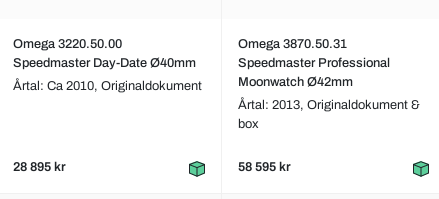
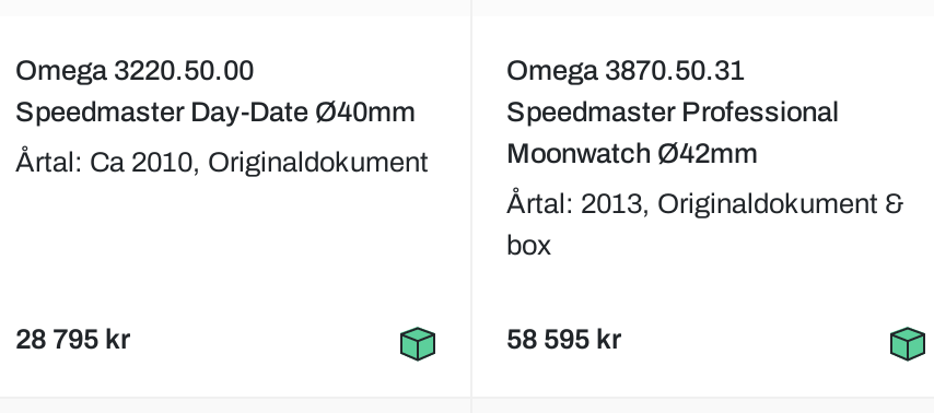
- 28 895 kr
+ 28 795 kr
